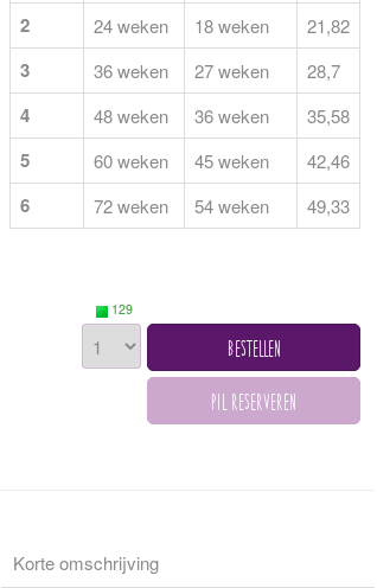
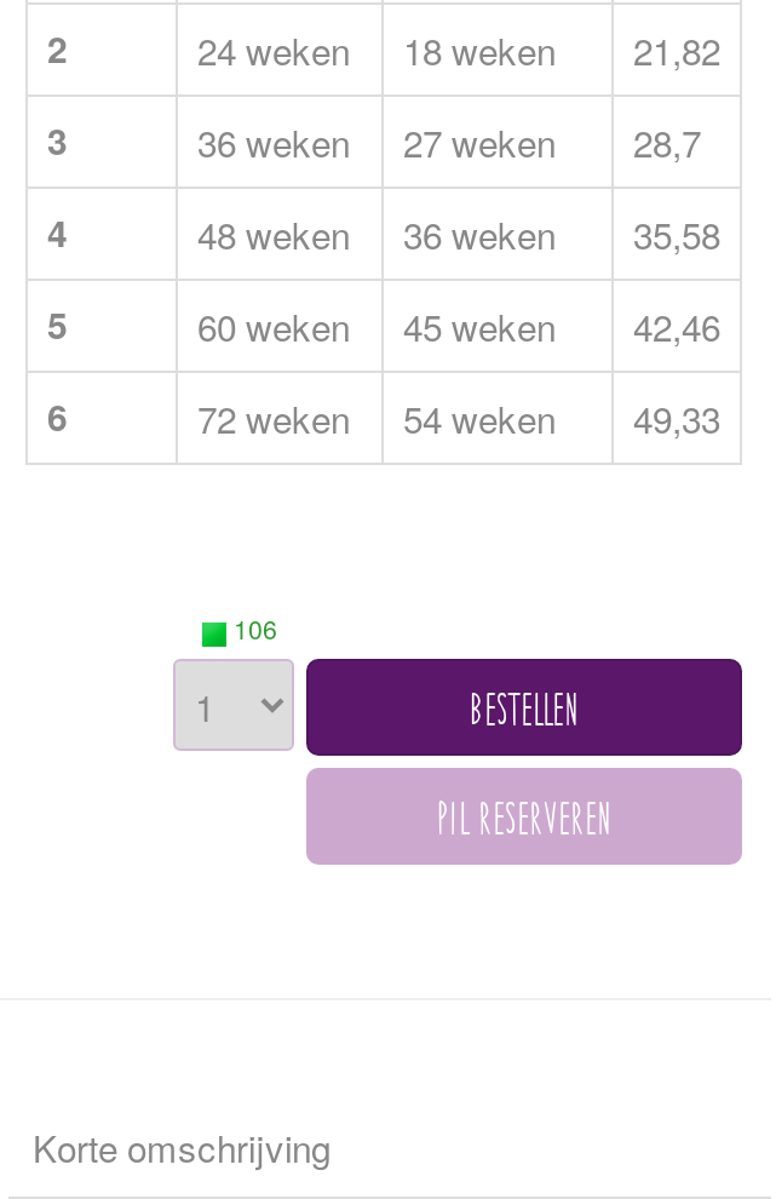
- 129
+ 106
